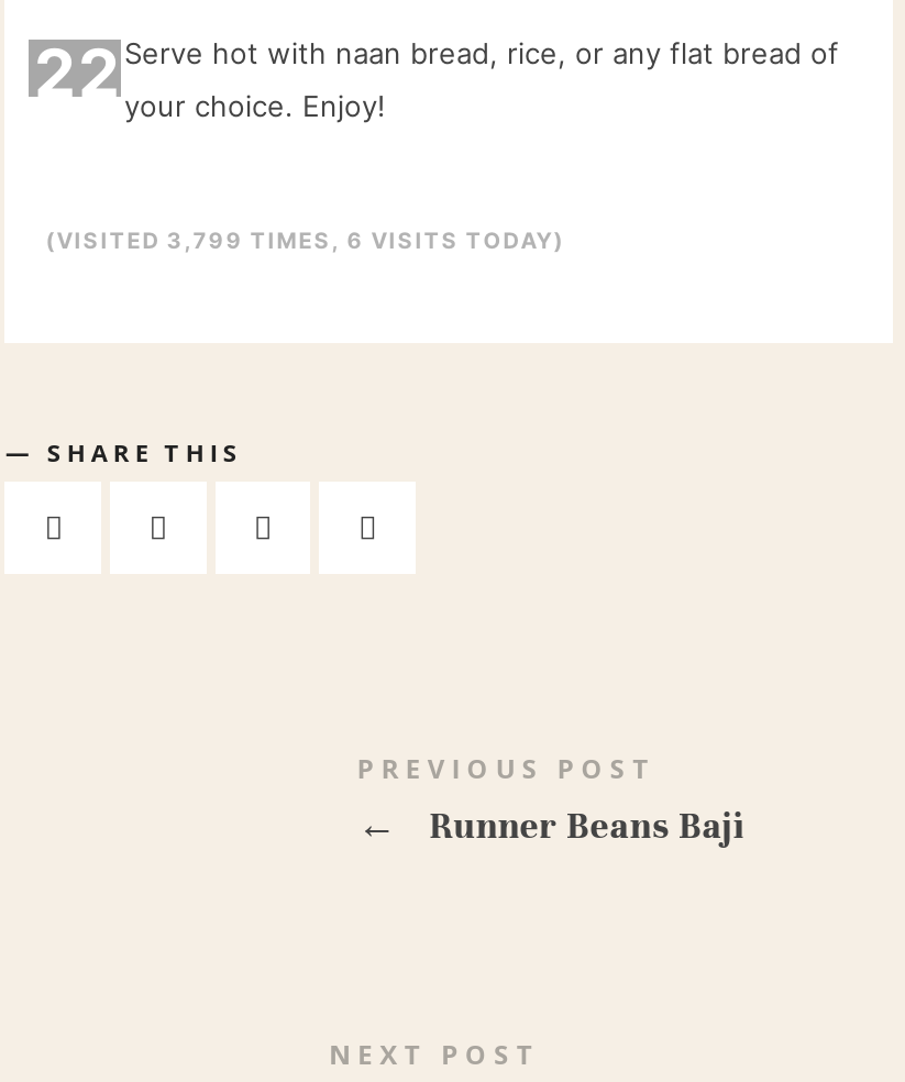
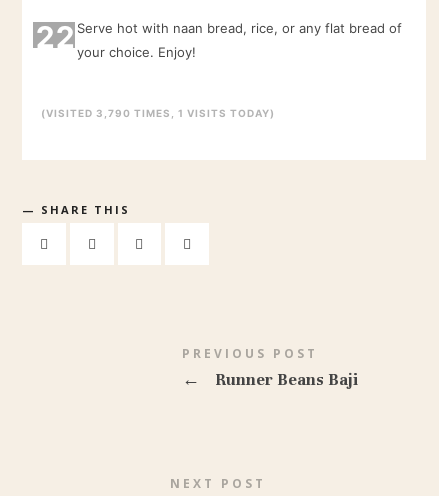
- (VISITED 3,799 TIMES, 6 VISITS TODAY)
+ (VISITED 3,790 TIMES, 1 VISITS TODAY)
